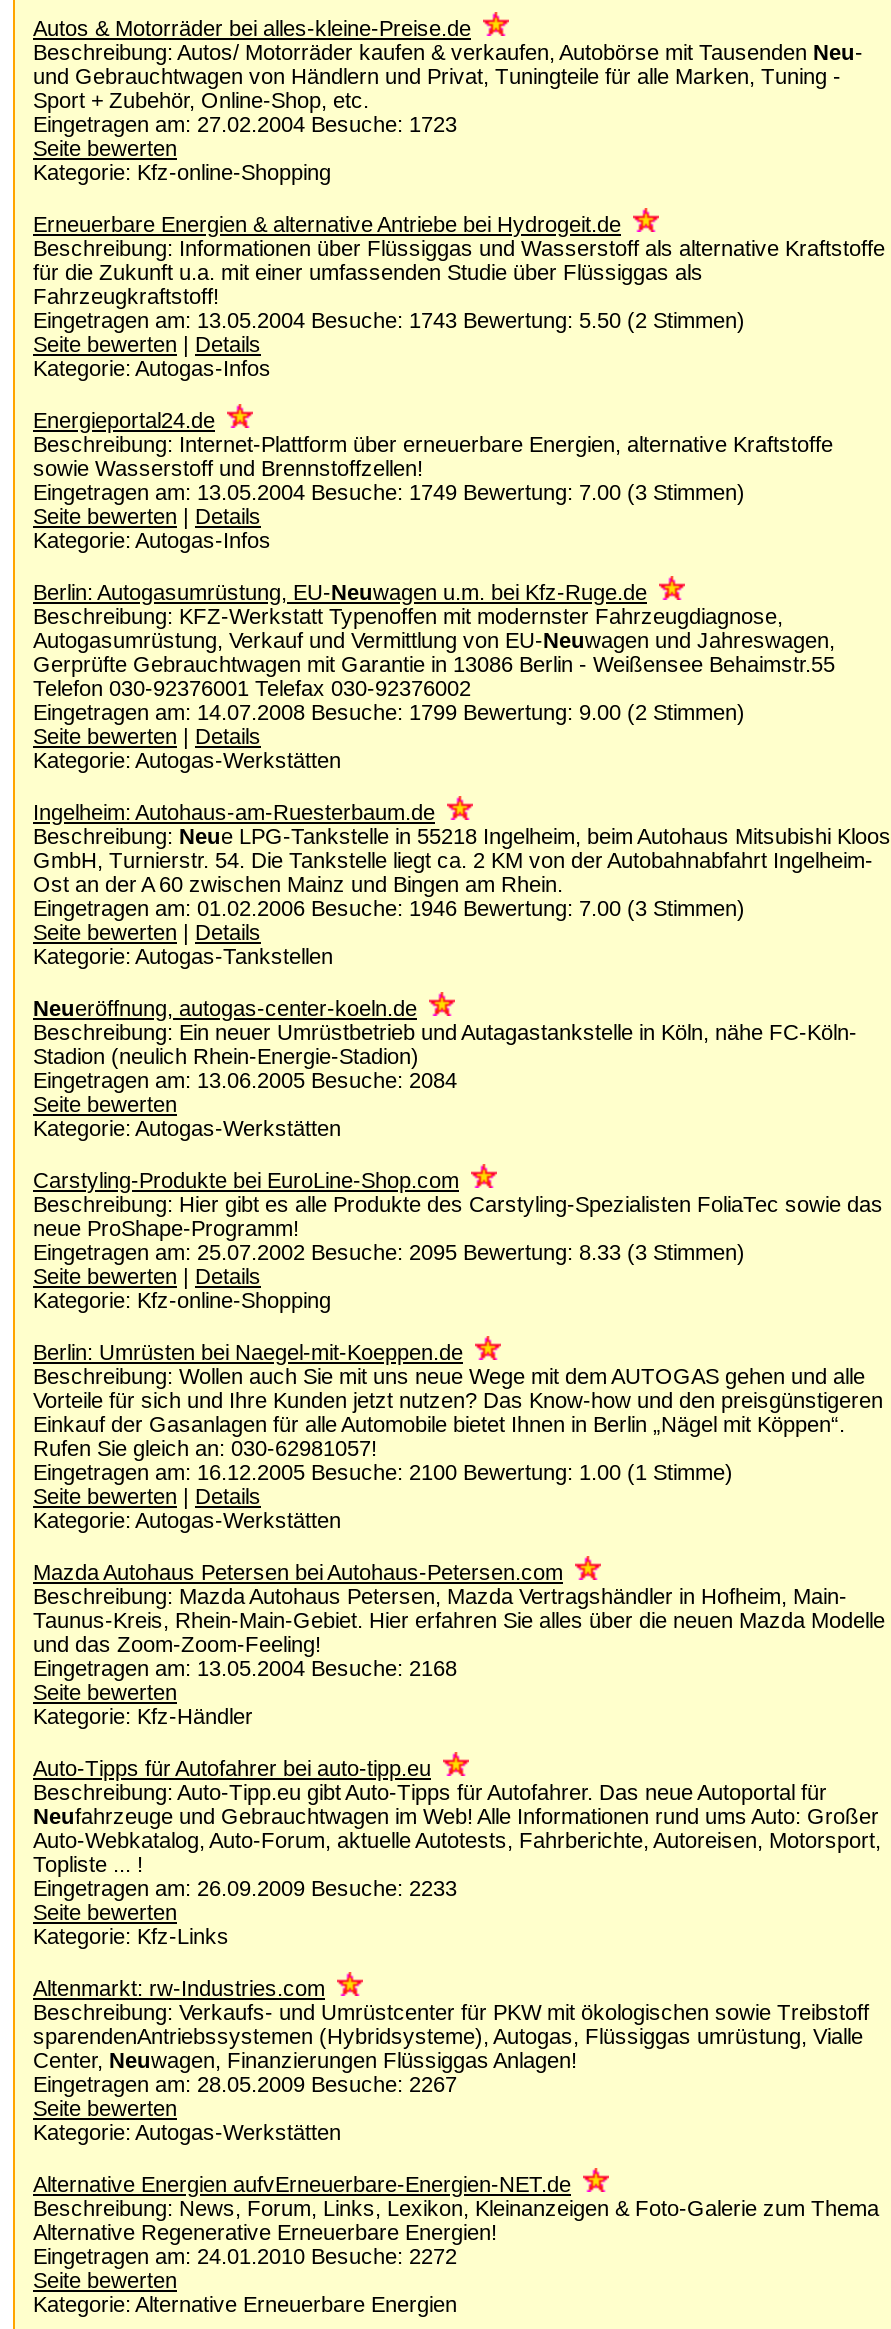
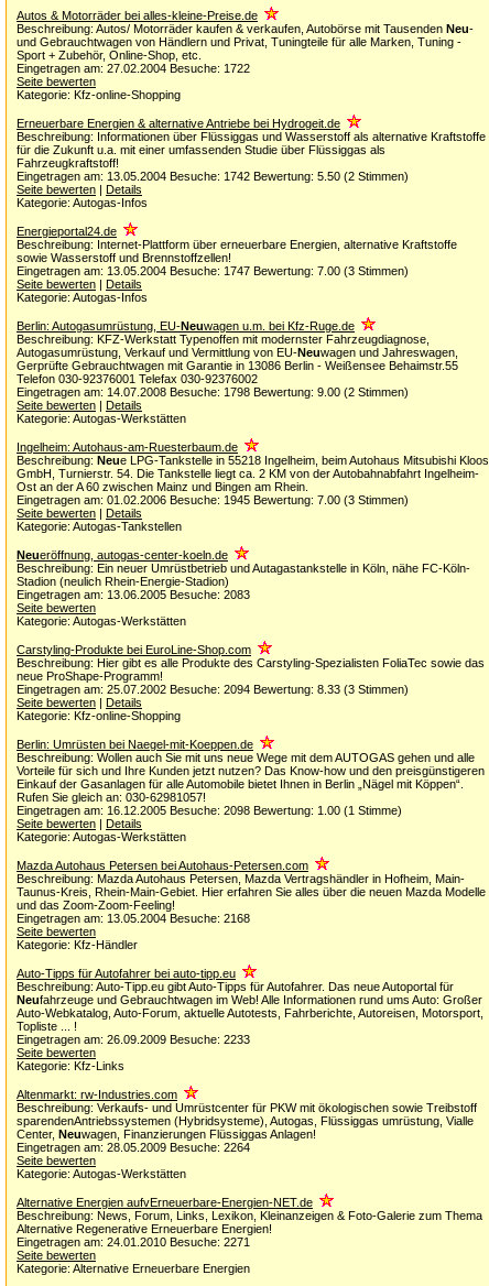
- Eingetragen am: 27.02.2004 Besuche: 1723
+ Eingetragen am: 27.02.2004 Besuche: 1722

- Eingetragen am: 13.05.2004 Besuche: 1743 Bewertung: 5.50 (2 Stimmen)
+ Eingetragen am: 13.05.2004 Besuche: 1742 Bewertung: 5.50 (2 Stimmen)

- Eingetragen am: 13.05.2004 Besuche: 1749 Bewertung: 7.00 (3 Stimmen)
+ Eingetragen am: 13.05.2004 Besuche: 1747 Bewertung: 7.00 (3 Stimmen)

- Eingetragen am: 14.07.2008 Besuche: 1799 Bewertung: 9.00 (2 Stimmen)
+ Eingetragen am: 14.07.2008 Besuche: 1798 Bewertung: 9.00 (2 Stimmen)

- Eingetragen am: 01.02.2006 Besuche: 1946 Bewertung: 7.00 (3 Stimmen)
+ Eingetragen am: 01.02.2006 Besuche: 1945 Bewertung: 7.00 (3 Stimmen)

- Eingetragen am: 13.06.2005 Besuche: 2084
+ Eingetragen am: 13.06.2005 Besuche: 2083

- Eingetragen am: 25.07.2002 Besuche: 2095 Bewertung: 8.33 (3 Stimmen)
+ Eingetragen am: 25.07.2002 Besuche: 2094 Bewertung: 8.33 (3 Stimmen)

- Eingetragen am: 16.12.2005 Besuche: 2100 Bewertung: 1.00 (1 Stimme)
+ Eingetragen am: 16.12.2005 Besuche: 2098 Bewertung: 1.00 (1 Stimme)

- Eingetragen am: 28.05.2009 Besuche: 2267
+ Eingetragen am: 28.05.2009 Besuche: 2264

- Eingetragen am: 24.01.2010 Besuche: 2272
+ Eingetragen am: 24.01.2010 Besuche: 2271
